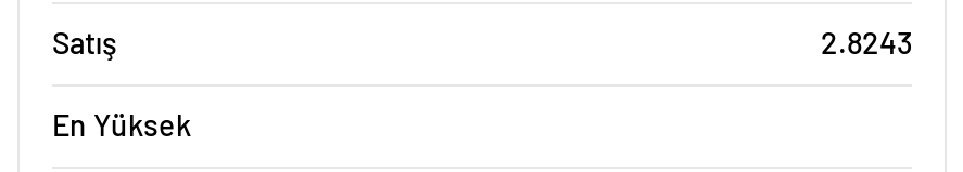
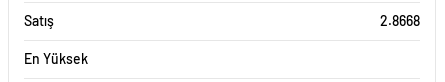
- 2.8243
+ 2.8668
